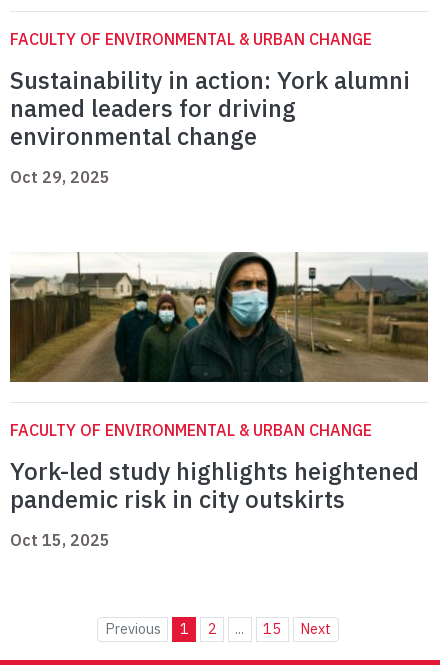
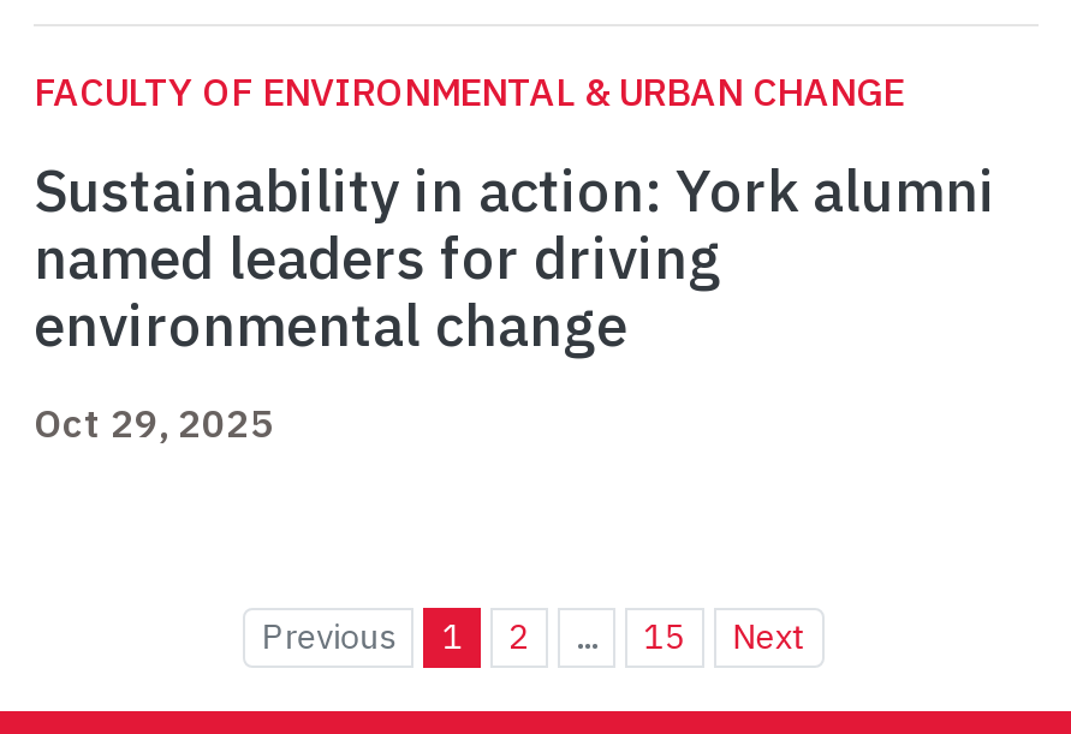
- [image]
- FACULTY OF ENVIRONMENTAL & URBAN CHANGE
- York-led study highlights heightened
- pandemic risk in city outskirts
- Oct 15, 2025
